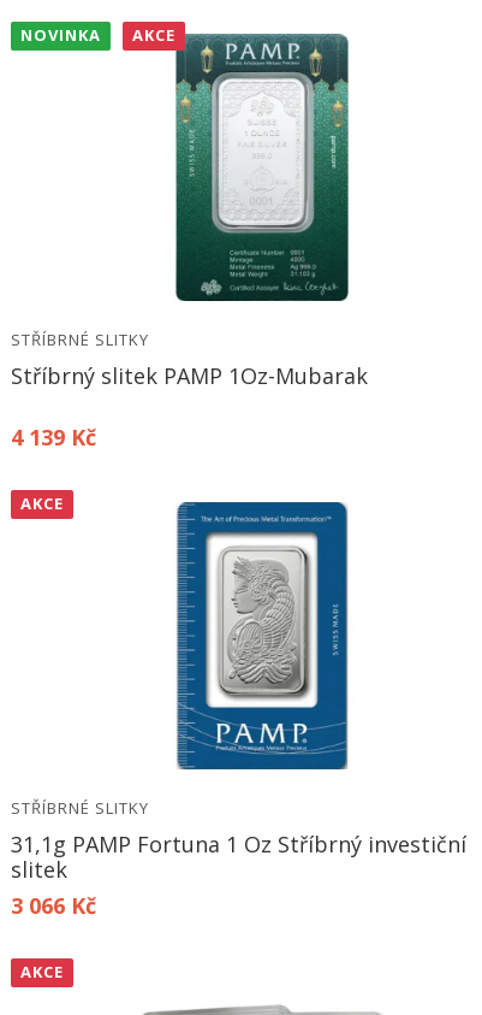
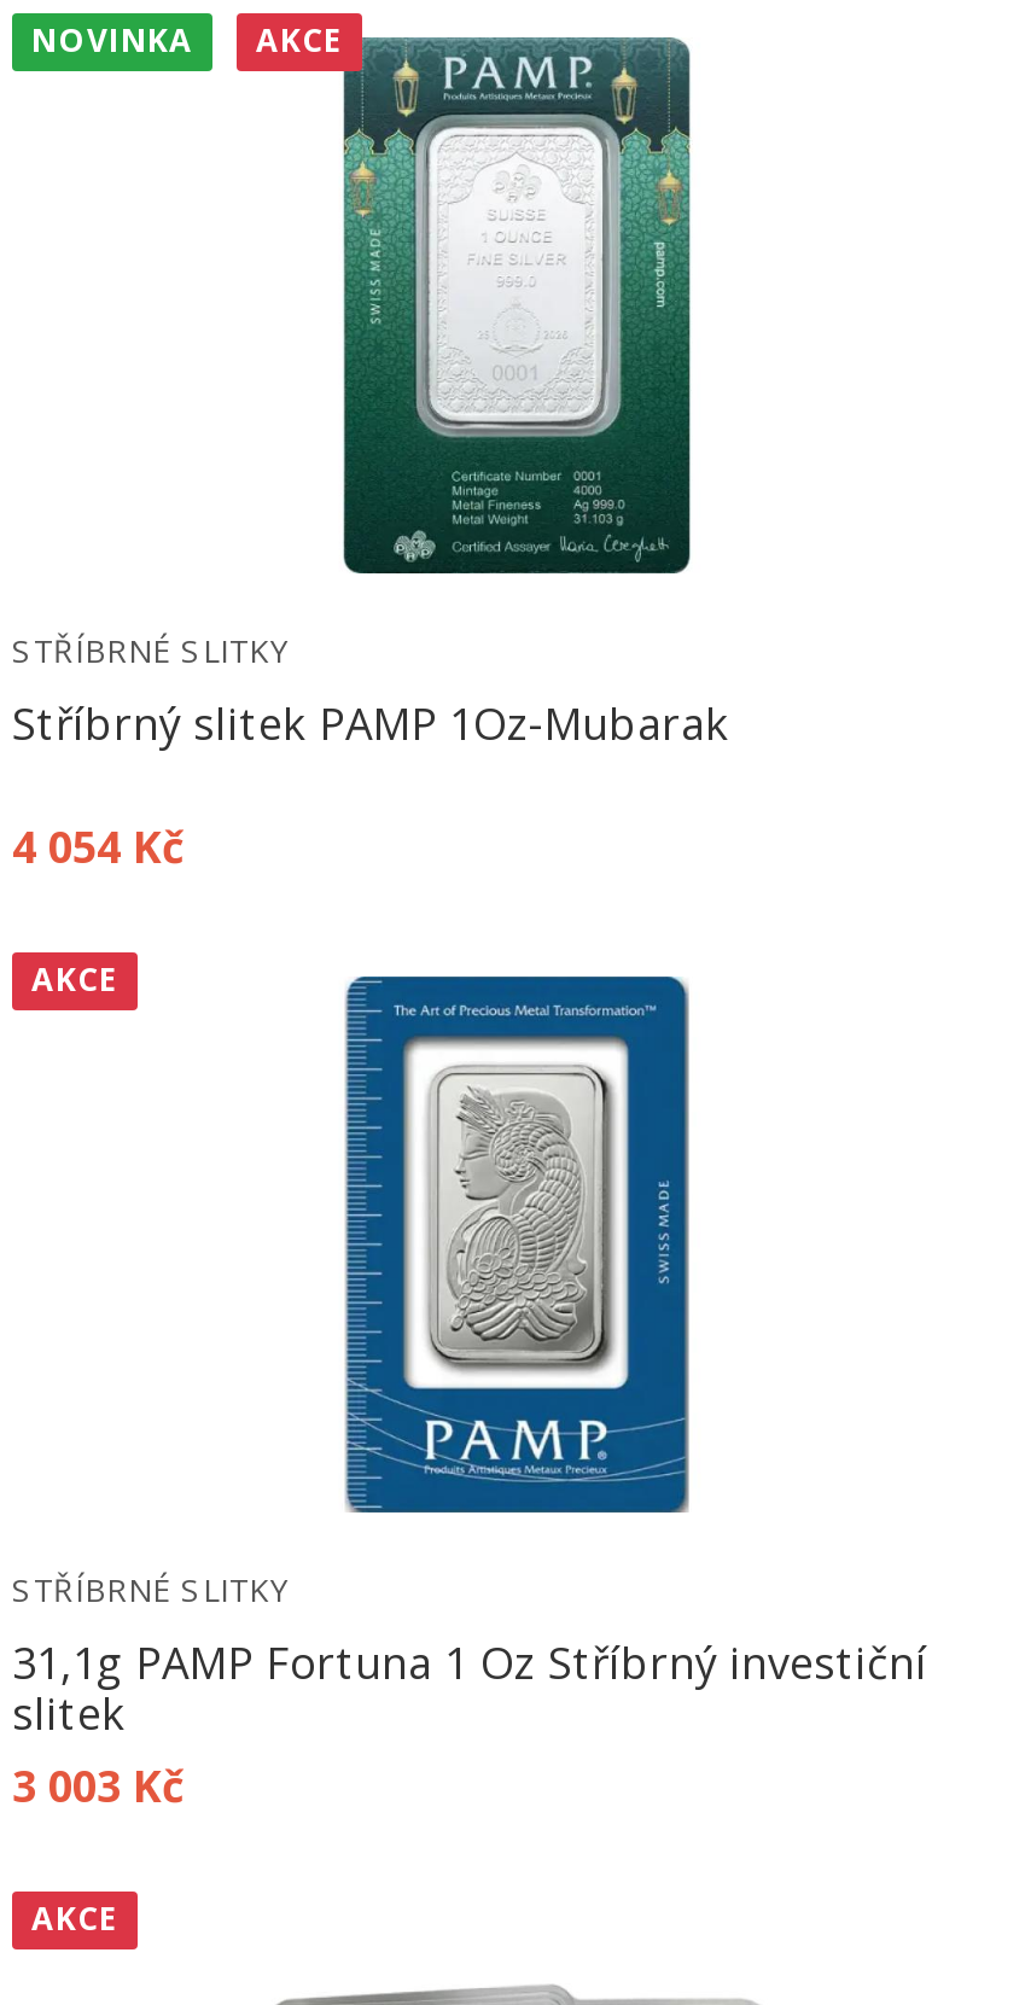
- 4 139 Kč
+ 4 054 Kč

- 3 066 Kč
+ 3 003 Kč
